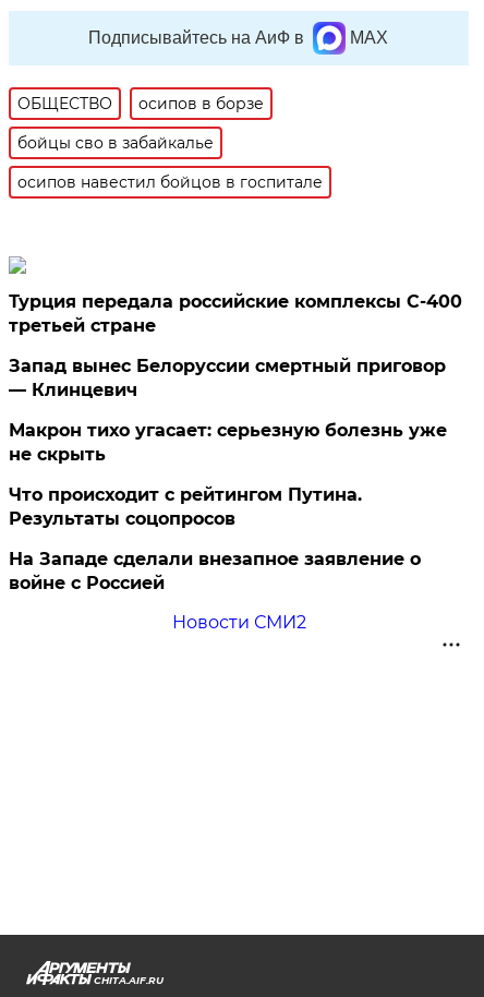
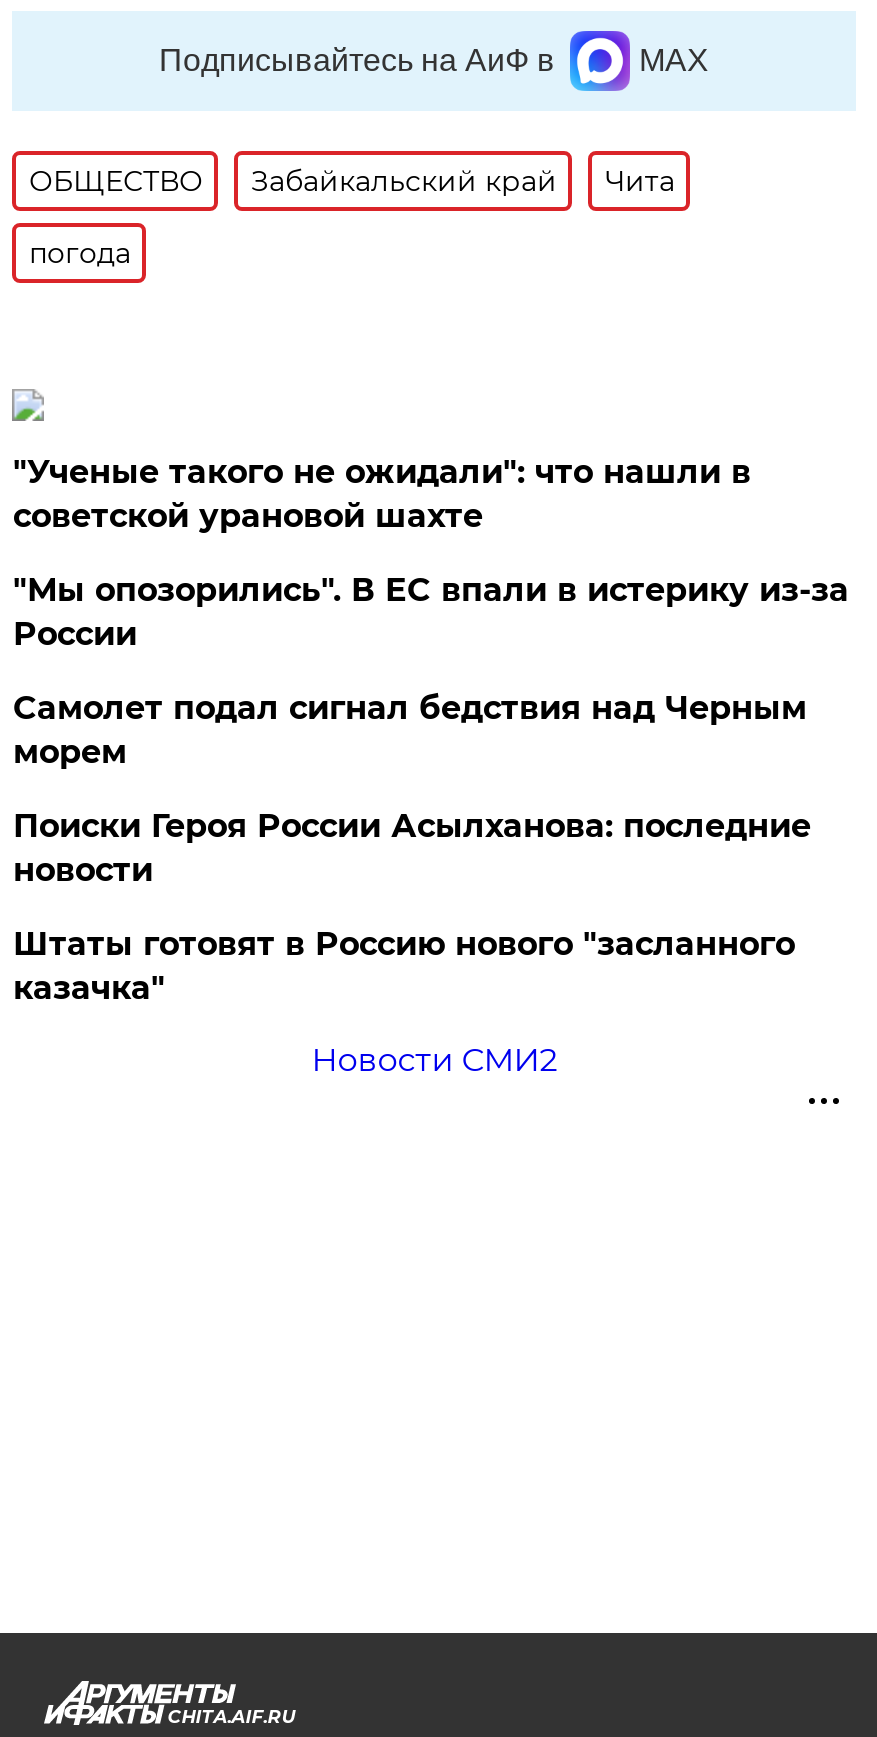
- осипов в борзе
- бойцы сво в забайкалье
- осипов навестил бойцов в госпитале
+ Забайкальский край
+ Чита
+ погода

- Турция передала российские комплексы С-400
- третьей стране
- Запад вынес Белоруссии смертный приговор
- — Клинцевич
- Макрон тихо угасает: серьезную болезнь уже
- не скрыть
- Что происходит с рейтингом Путина.
- Результаты соцопросов
- На Западе сделали внезапное заявление о
- войне с Россией
+ "Ученые такого не ожидали": что нашли в
+ советской урановой шахте
+ "Мы опозорились". В ЕС впали в истерику из-за
+ России
+ Самолет подал сигнал бедствия над Черным
+ морем
+ Поиски Героя России Асылханова: последние
+ новости
+ Штаты готовят в Россию нового "засланного
+ казачка"
